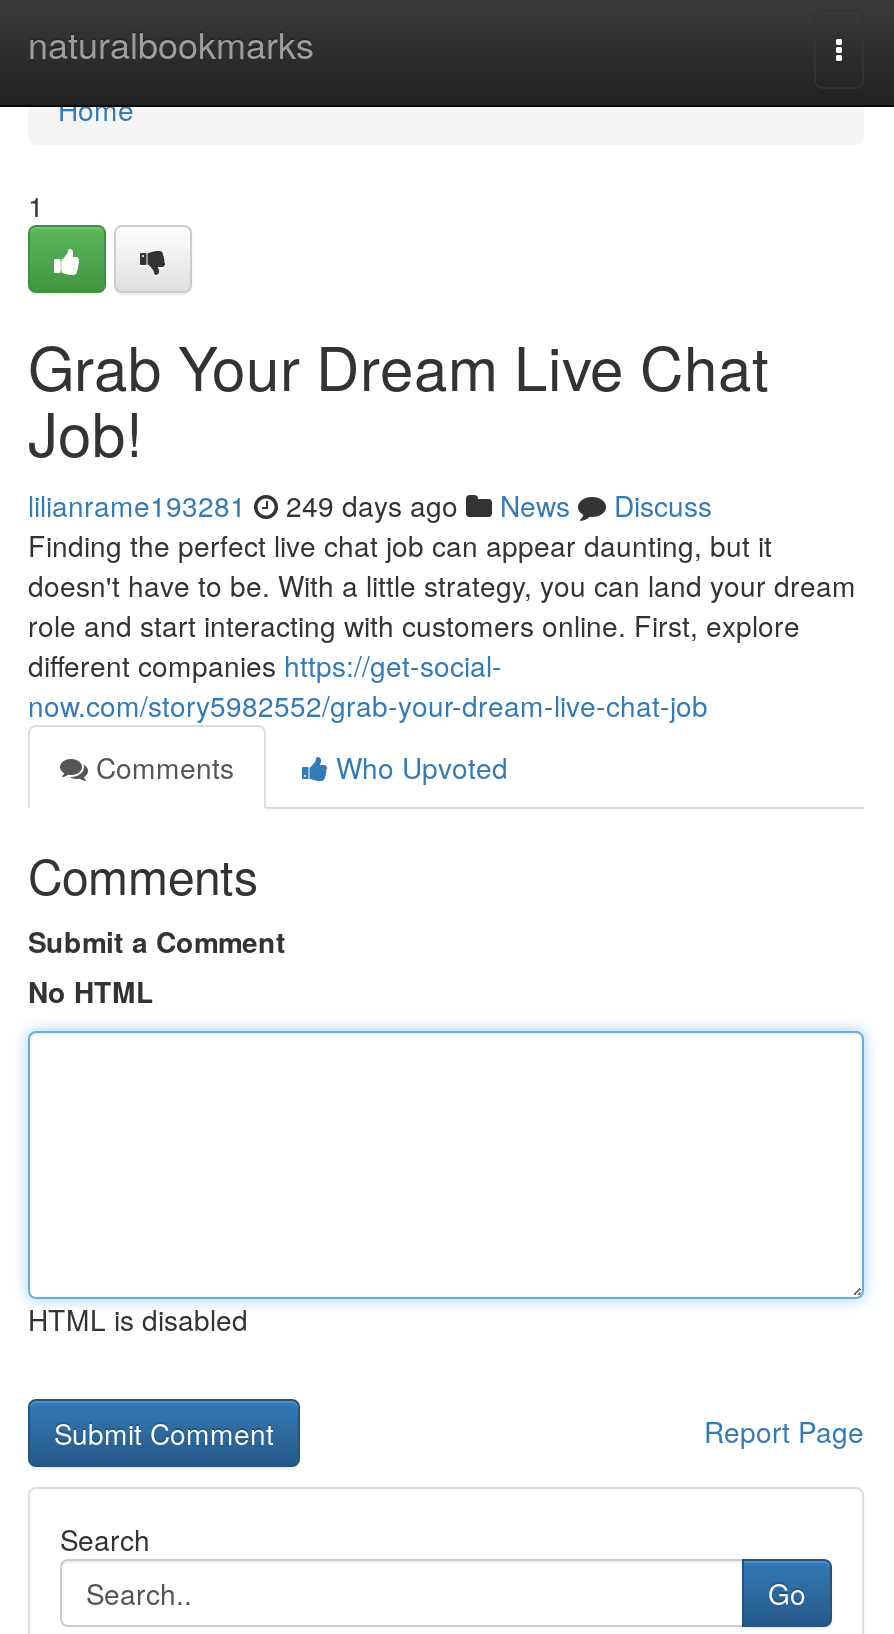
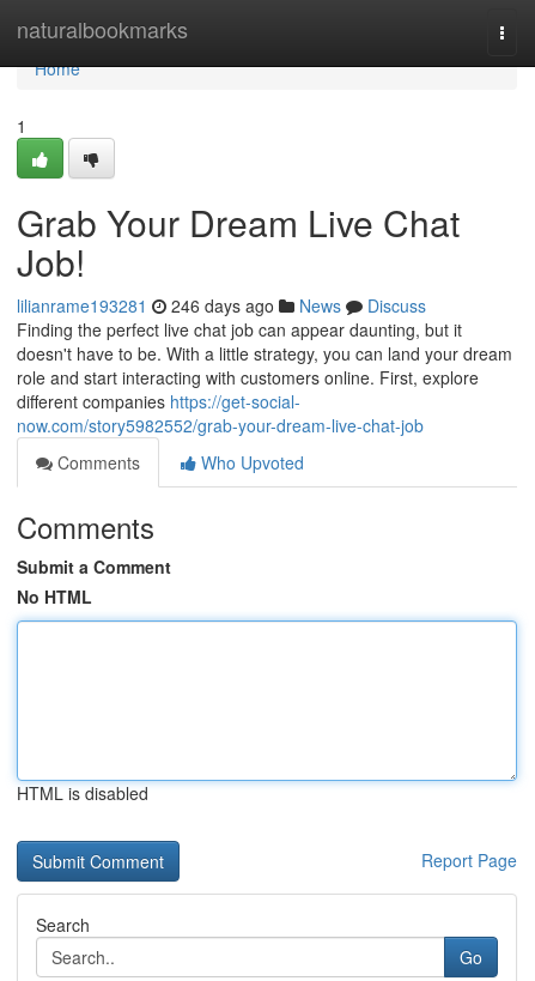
- lilianrame193281 249 days ago News Discuss
+ lilianrame193281 246 days ago News Discuss
